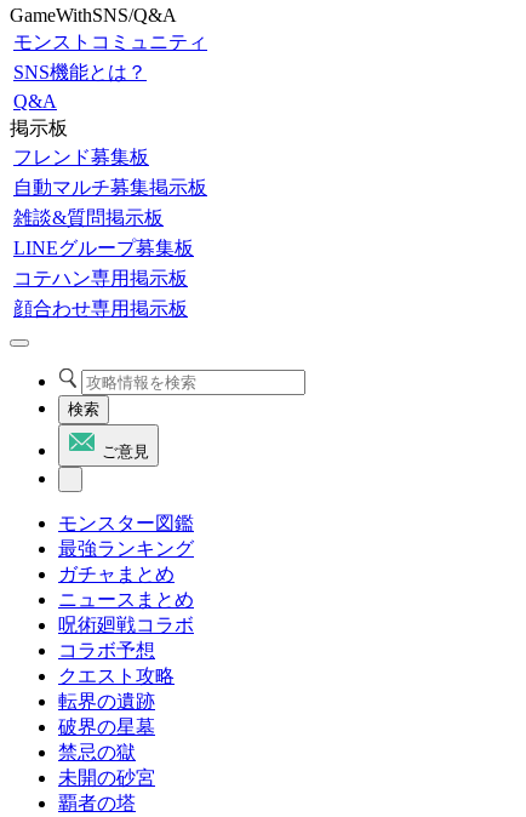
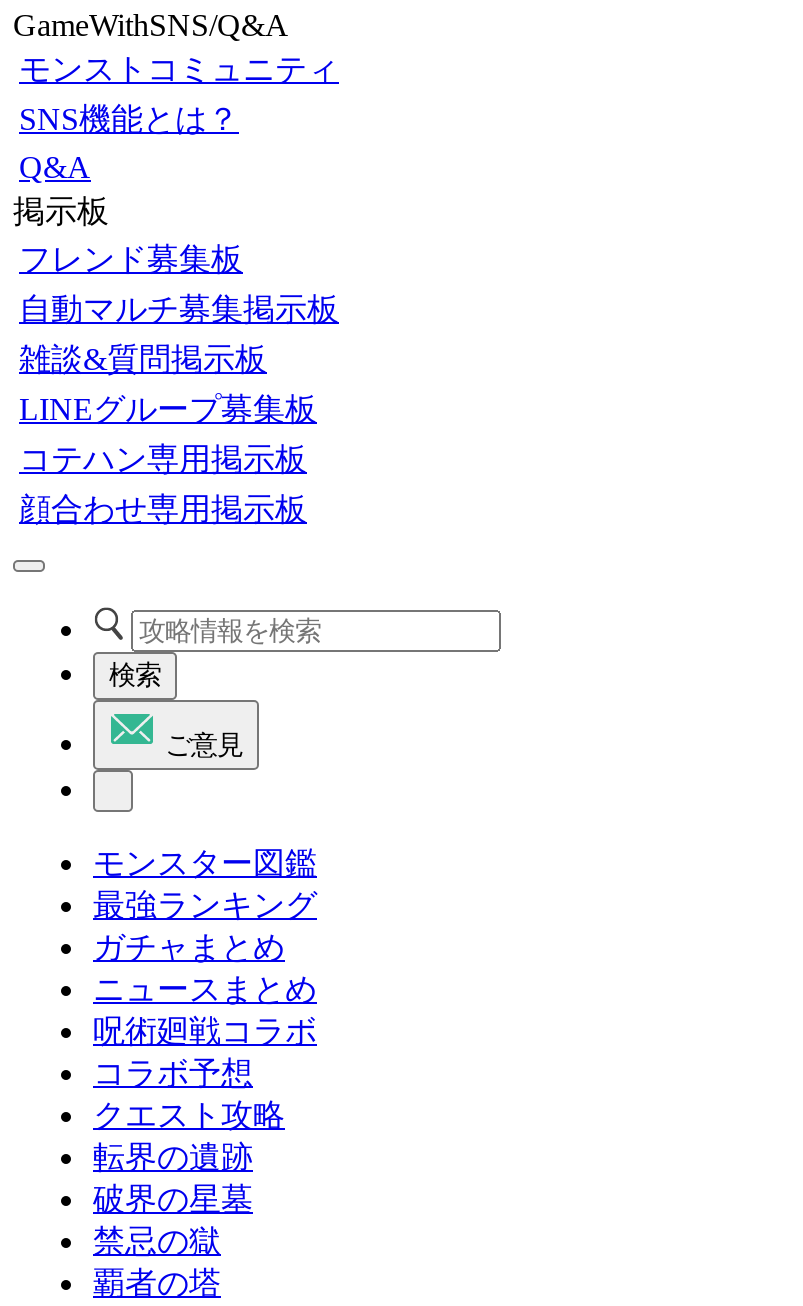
- 未開の砂宮
